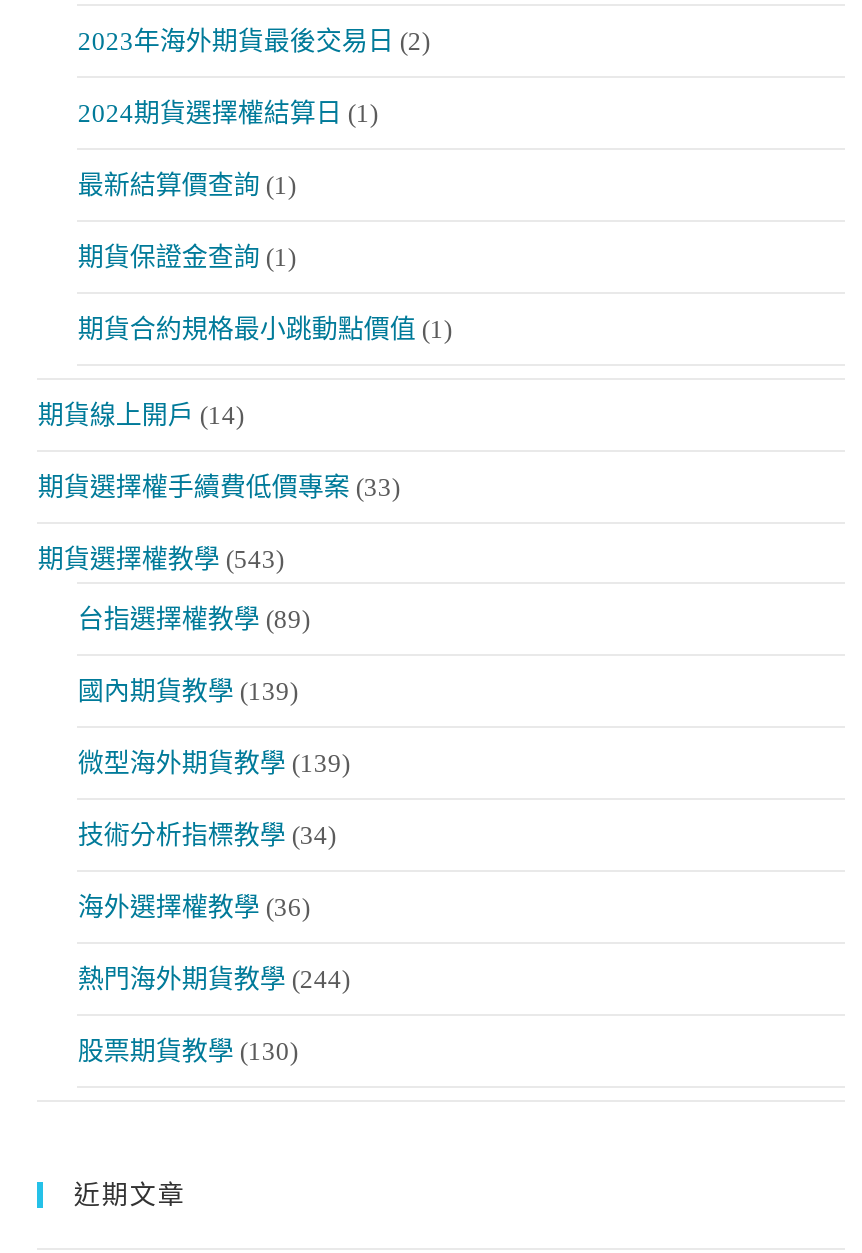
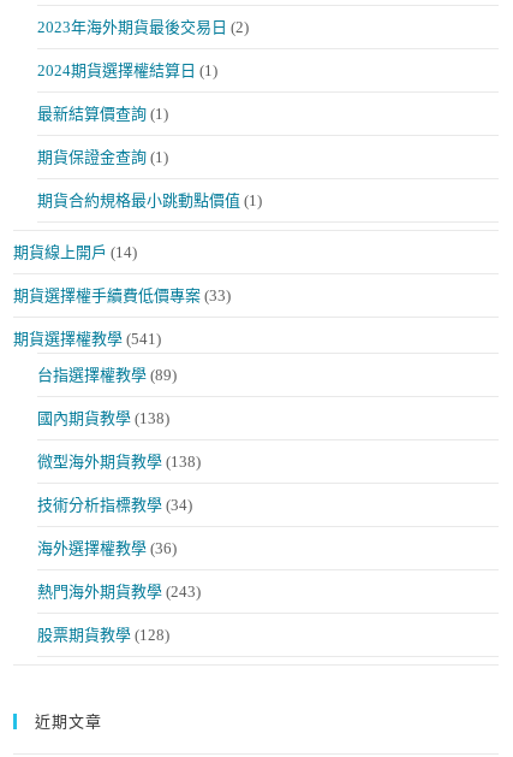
- 期貨選擇權教學 (543)
+ 期貨選擇權教學 (541)

- 國內期貨教學 (139)
+ 國內期貨教學 (138)

- 微型海外期貨教學 (139)
+ 微型海外期貨教學 (138)

- 熱門海外期貨教學 (244)
+ 熱門海外期貨教學 (243)

- 股票期貨教學 (130)
+ 股票期貨教學 (128)
